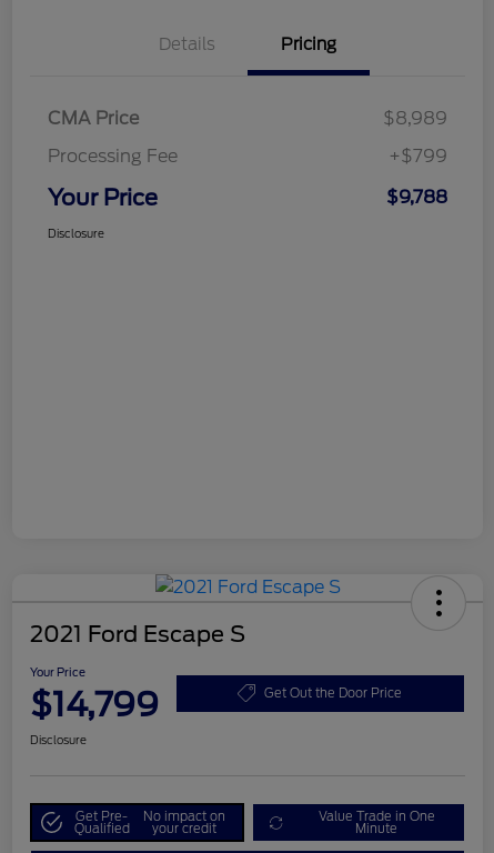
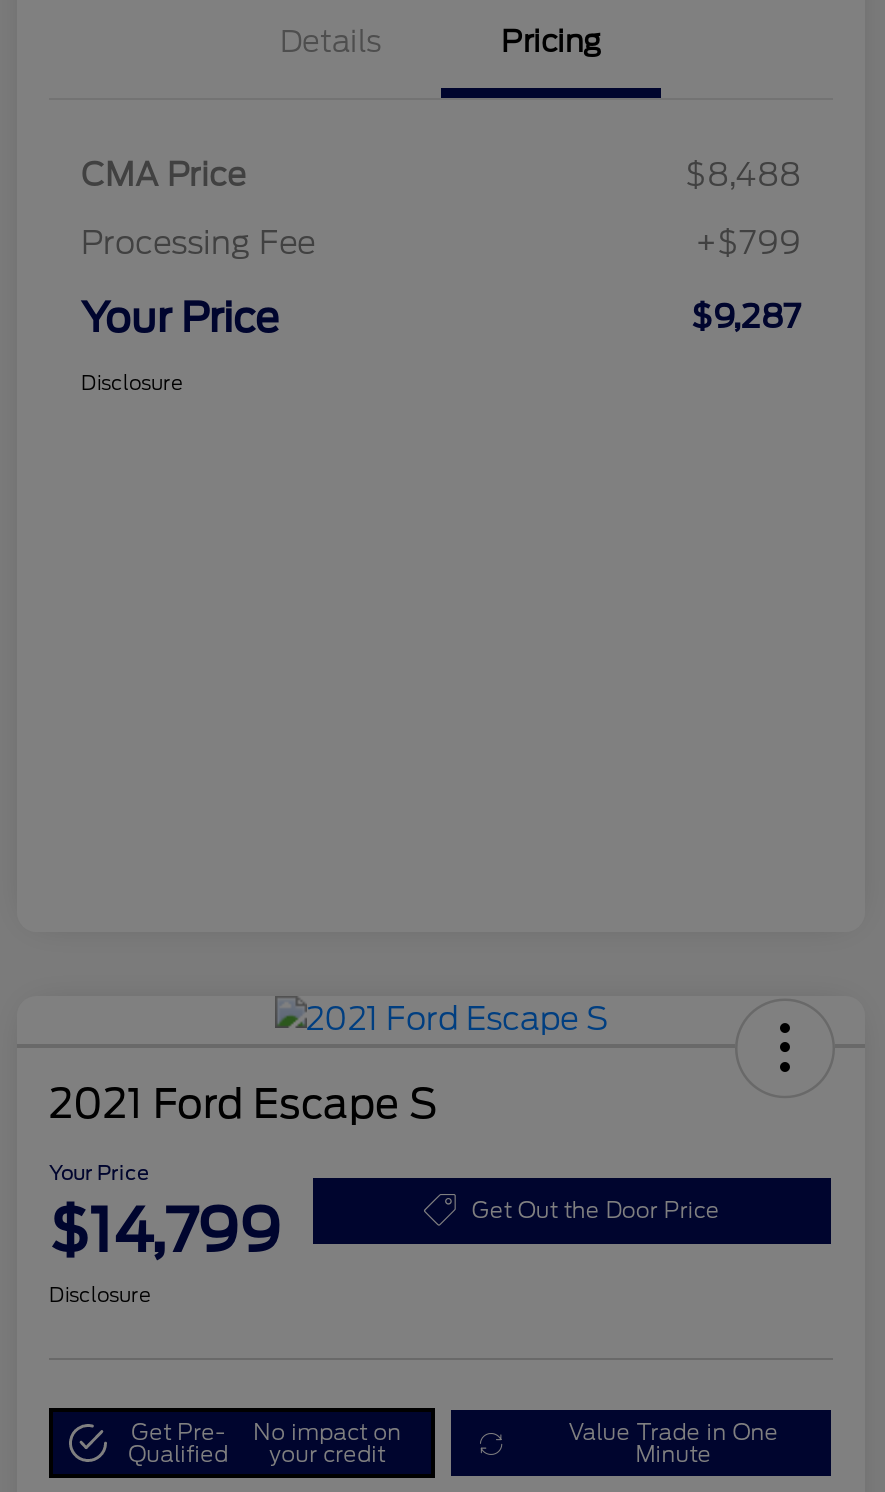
- $8,989
+ $8,488

- $9,788
+ $9,287
